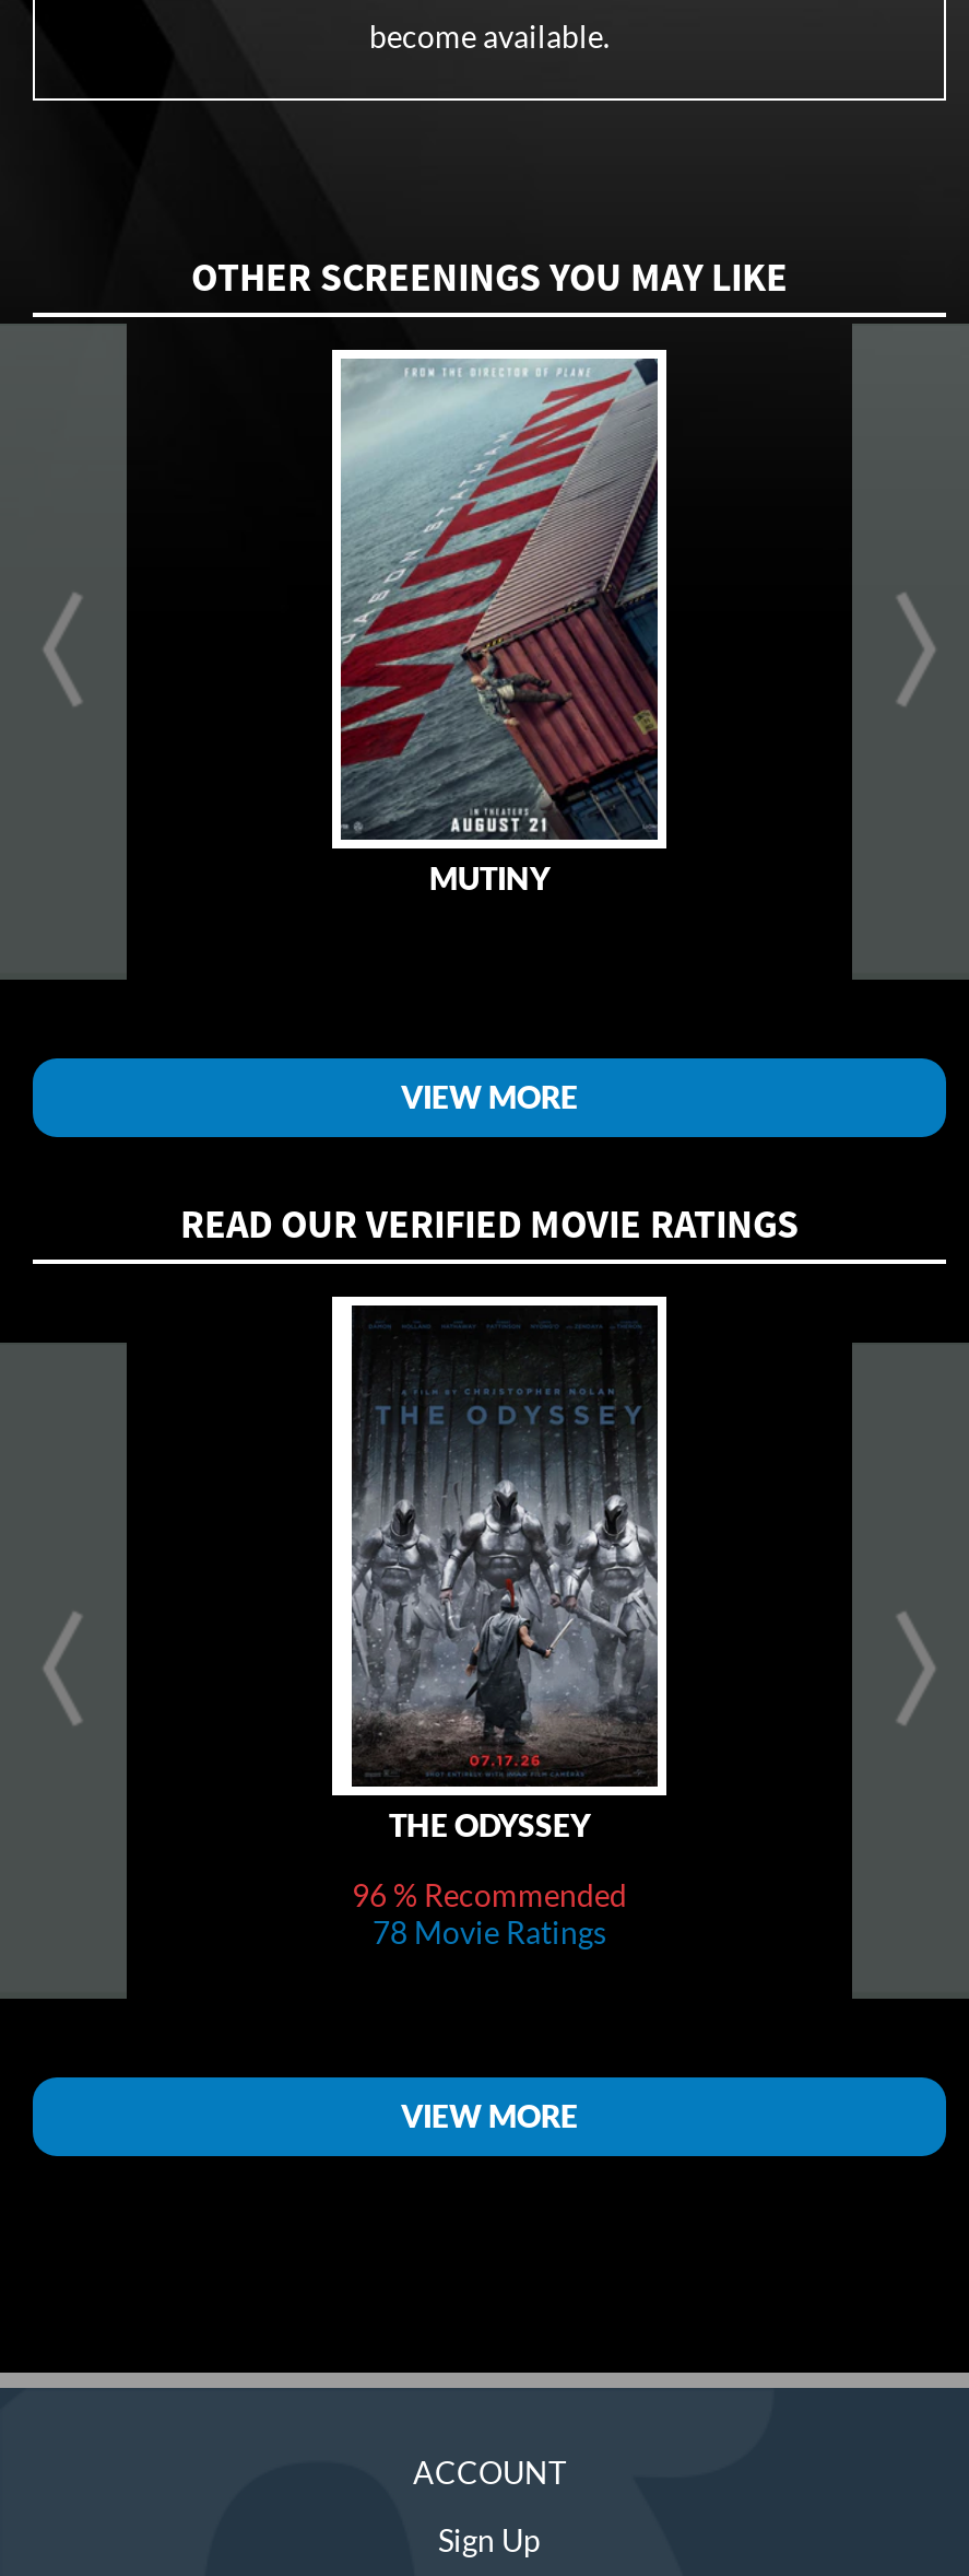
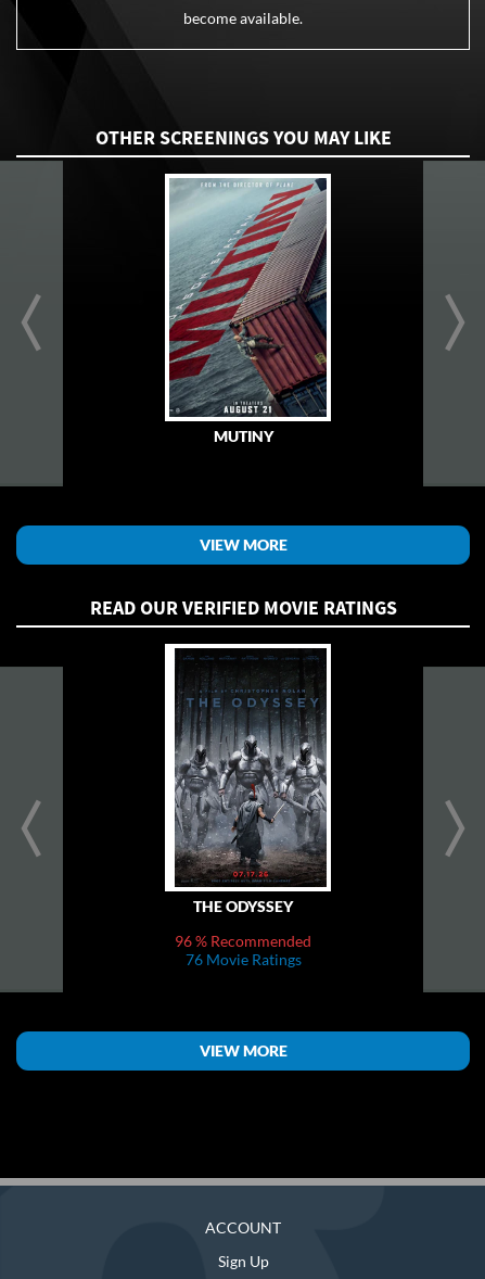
- 78 Movie Ratings
+ 76 Movie Ratings
